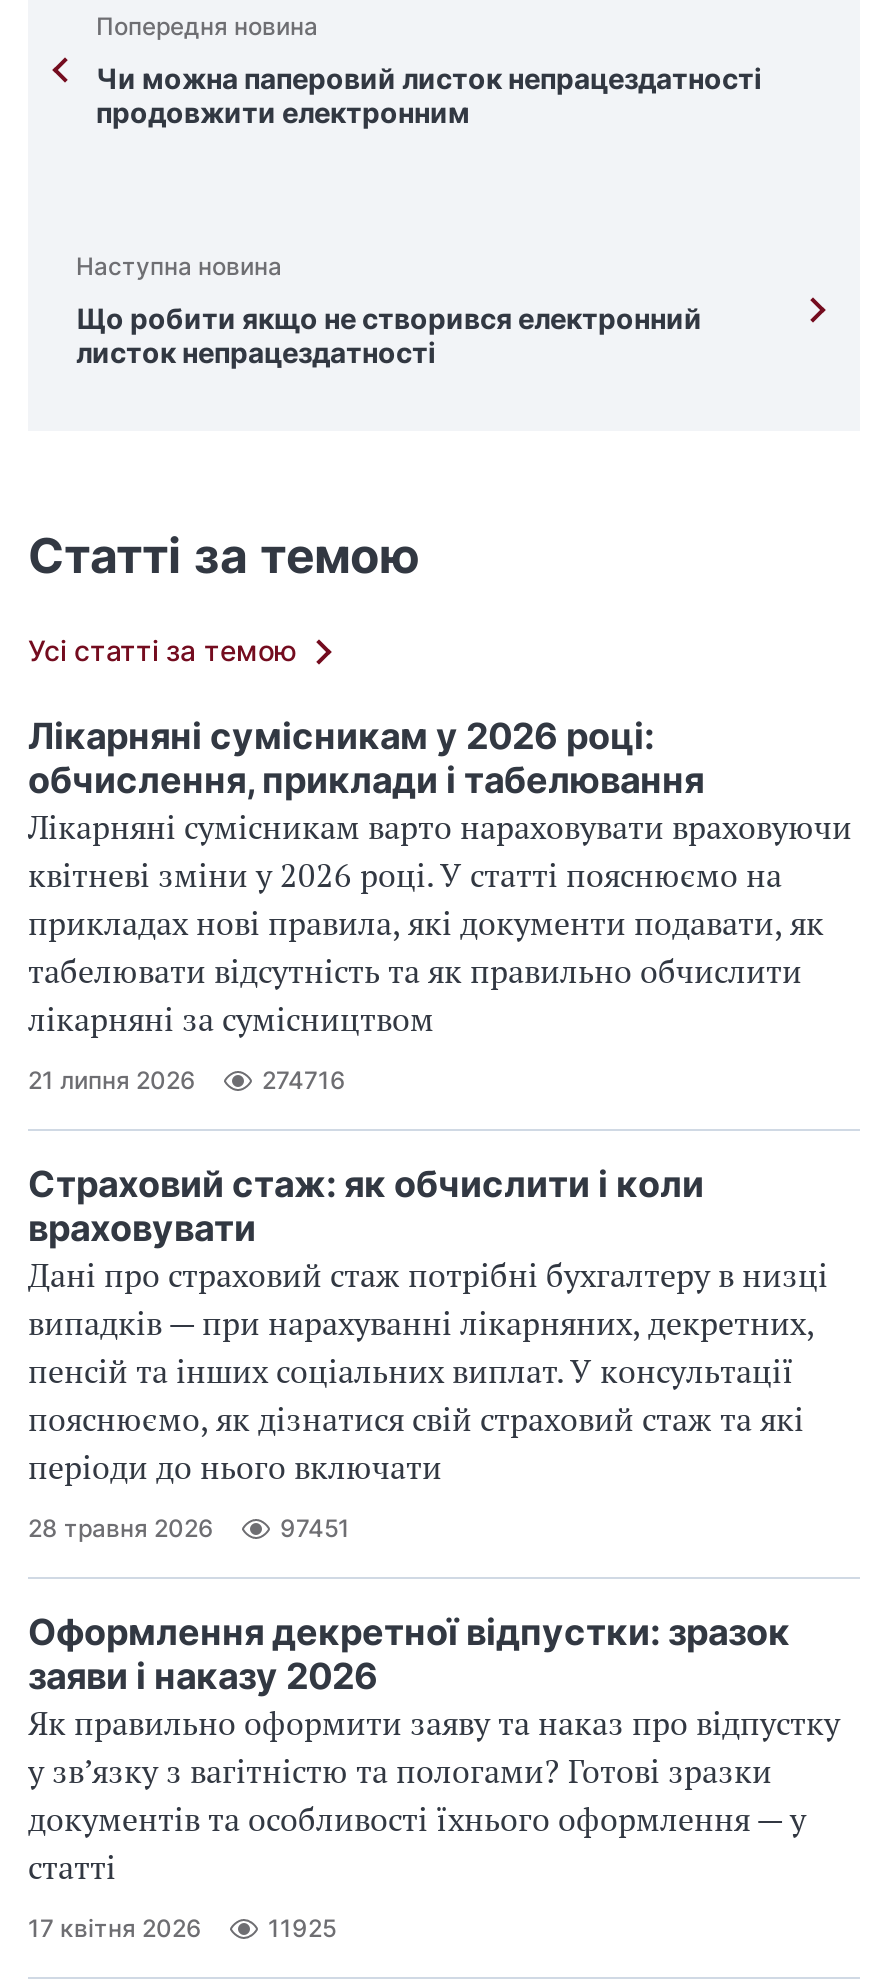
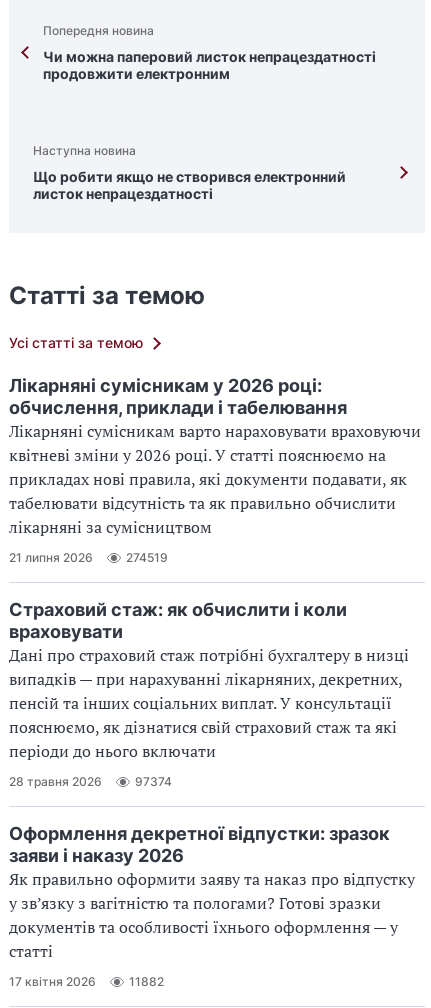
- 274716
+ 274519

- 97451
+ 97374

- 11925
+ 11882
